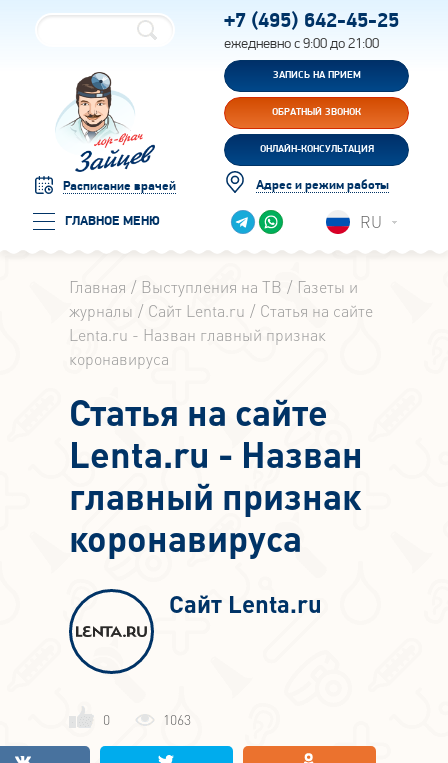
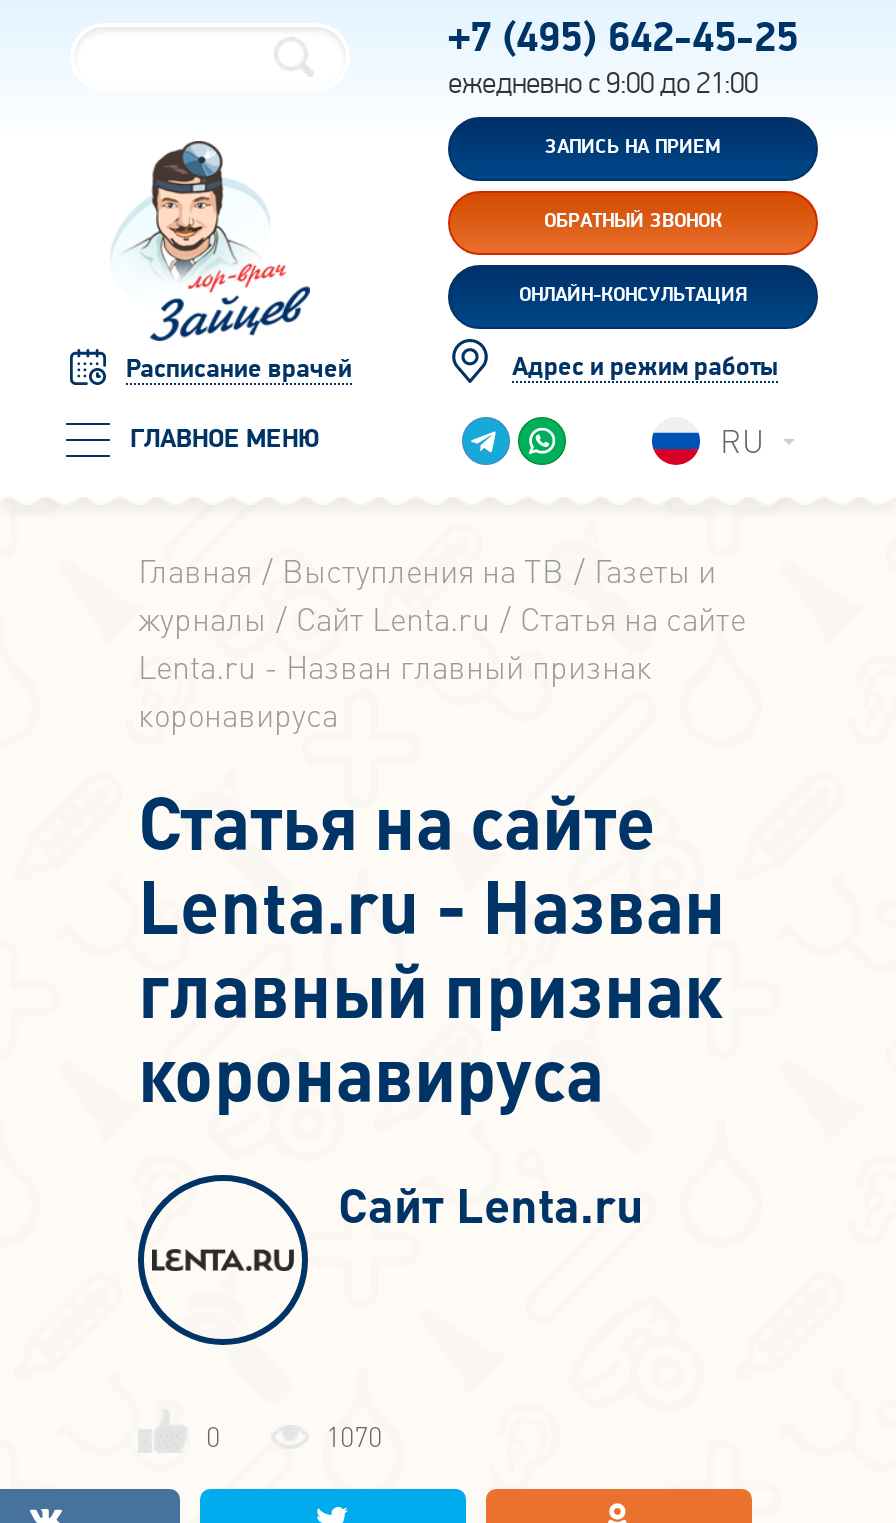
- 1063
+ 1070
